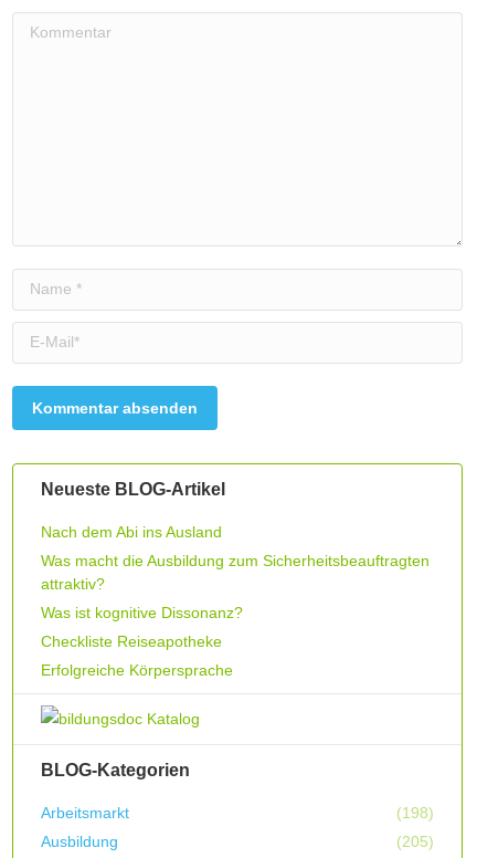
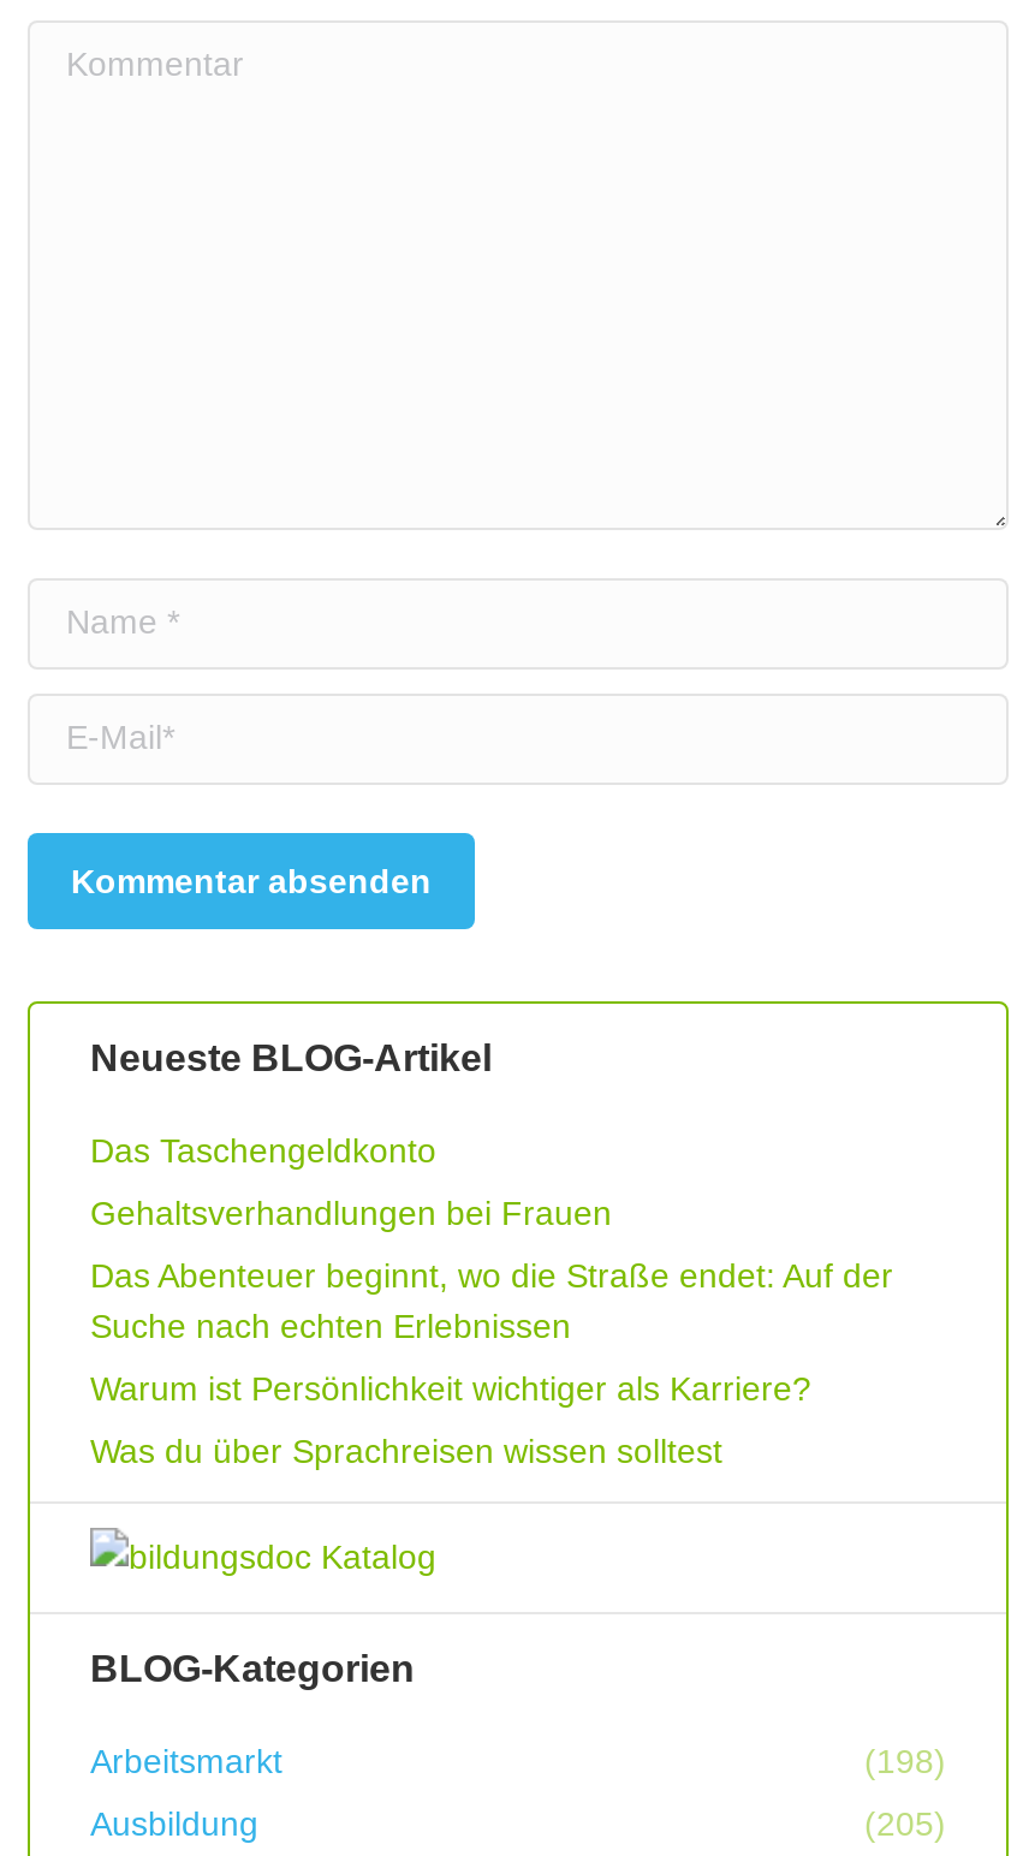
- Nach dem Abi ins Ausland
+ Das Taschengeldkonto

- Was macht die Ausbildung zum Sicherheitsbeauftragten
- attraktiv?
+ Gehaltsverhandlungen bei Frauen

- Was ist kognitive Dissonanz?
+ Das Abenteuer beginnt, wo die Straße endet: Auf der
+ Suche nach echten Erlebnissen

- Checkliste Reiseapotheke
+ Warum ist Persönlichkeit wichtiger als Karriere?

- Erfolgreiche Körpersprache
+ Was du über Sprachreisen wissen solltest
